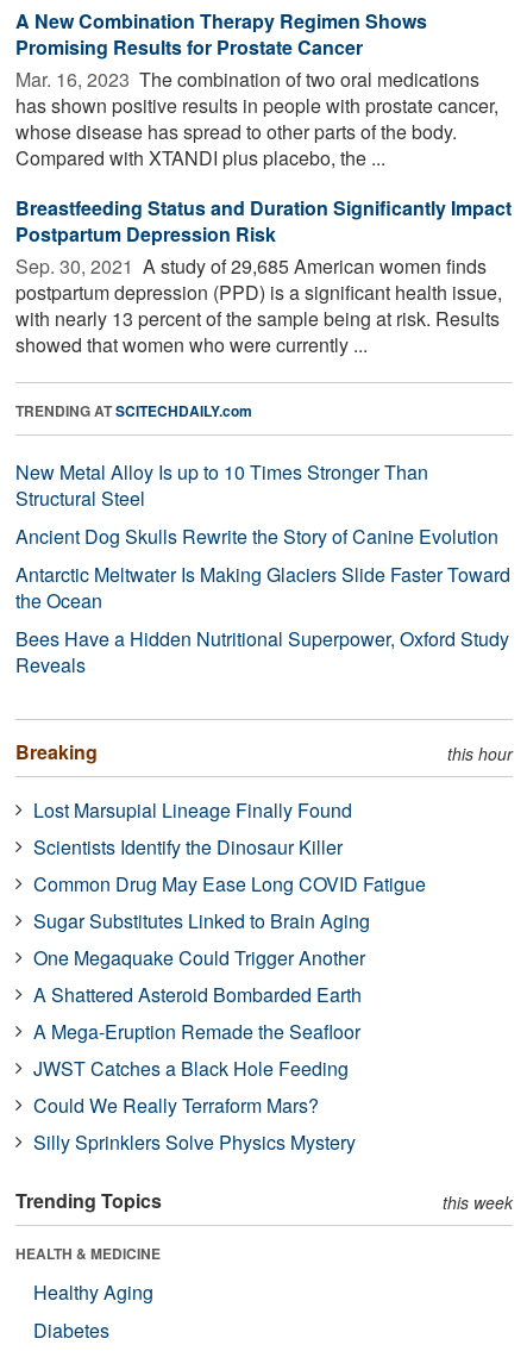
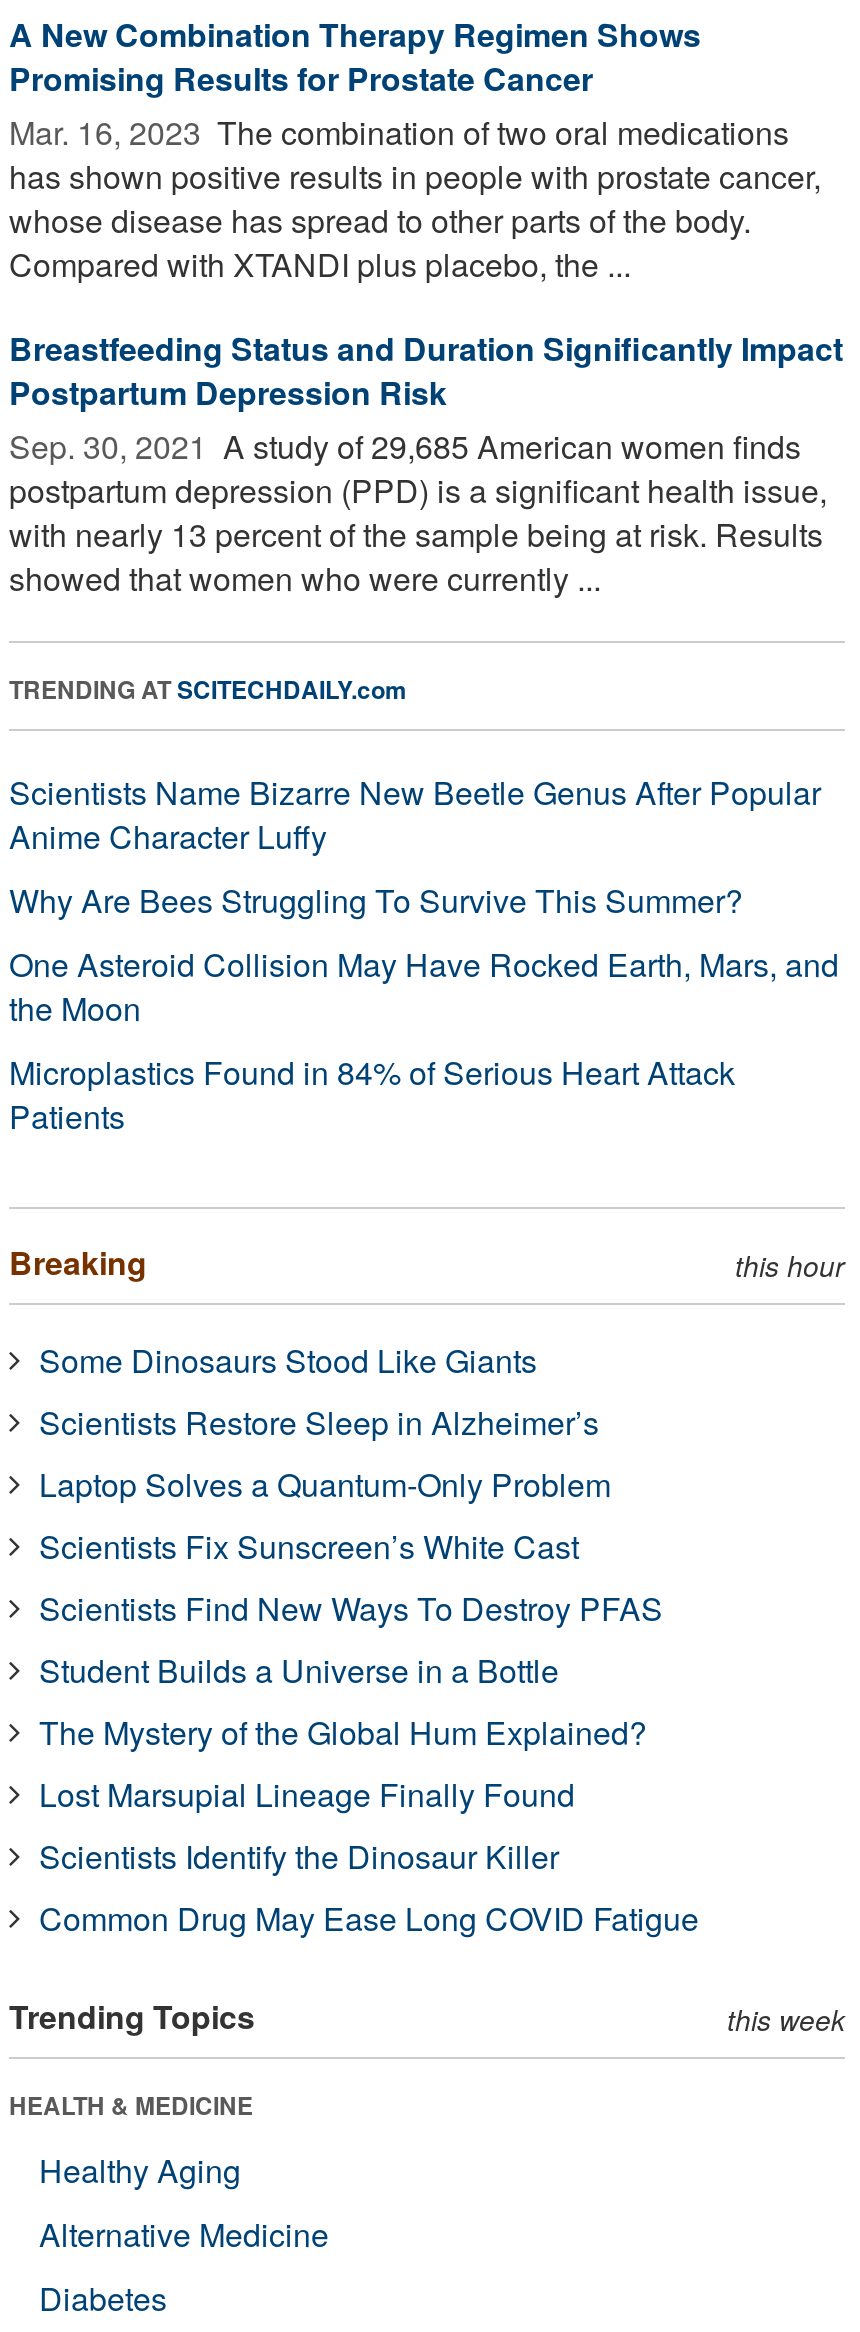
- New Metal Alloy Is up to 10 Times Stronger Than
- Structural Steel
- Ancient Dog Skulls Rewrite the Story of Canine Evolution
- Antarctic Meltwater Is Making Glaciers Slide Faster Toward
- the Ocean
- Bees Have a Hidden Nutritional Superpower, Oxford Study
- Reveals
+ Scientists Name Bizarre New Beetle Genus After Popular
+ Anime Character Luffy
+ Why Are Bees Struggling To Survive This Summer?
+ One Asteroid Collision May Have Rocked Earth, Mars, and
+ the Moon
+ Microplastics Found in 84% of Serious Heart Attack
+ Patients

+ Some Dinosaurs Stood Like Giants
+ Scientists Restore Sleep in Alzheimer’s
+ Laptop Solves a Quantum-Only Problem
+ Scientists Fix Sunscreen’s White Cast
+ Scientists Find New Ways To Destroy PFAS
+ Student Builds a Universe in a Bottle
+ The Mystery of the Global Hum Explained?

moved down: Lost Marsupial Lineage Finally Found | Scientists Identify the Dinosaur Killer | Common Drug May Ease Long COVID Fatigue

- Sugar Substitutes Linked to Brain Aging
- One Megaquake Could Trigger Another
- A Shattered Asteroid Bombarded Earth
- A Mega-Eruption Remade the Seafloor
- JWST Catches a Black Hole Feeding
- Could We Really Terraform Mars?
- Silly Sprinklers Solve Physics Mystery

+ Alternative Medicine
